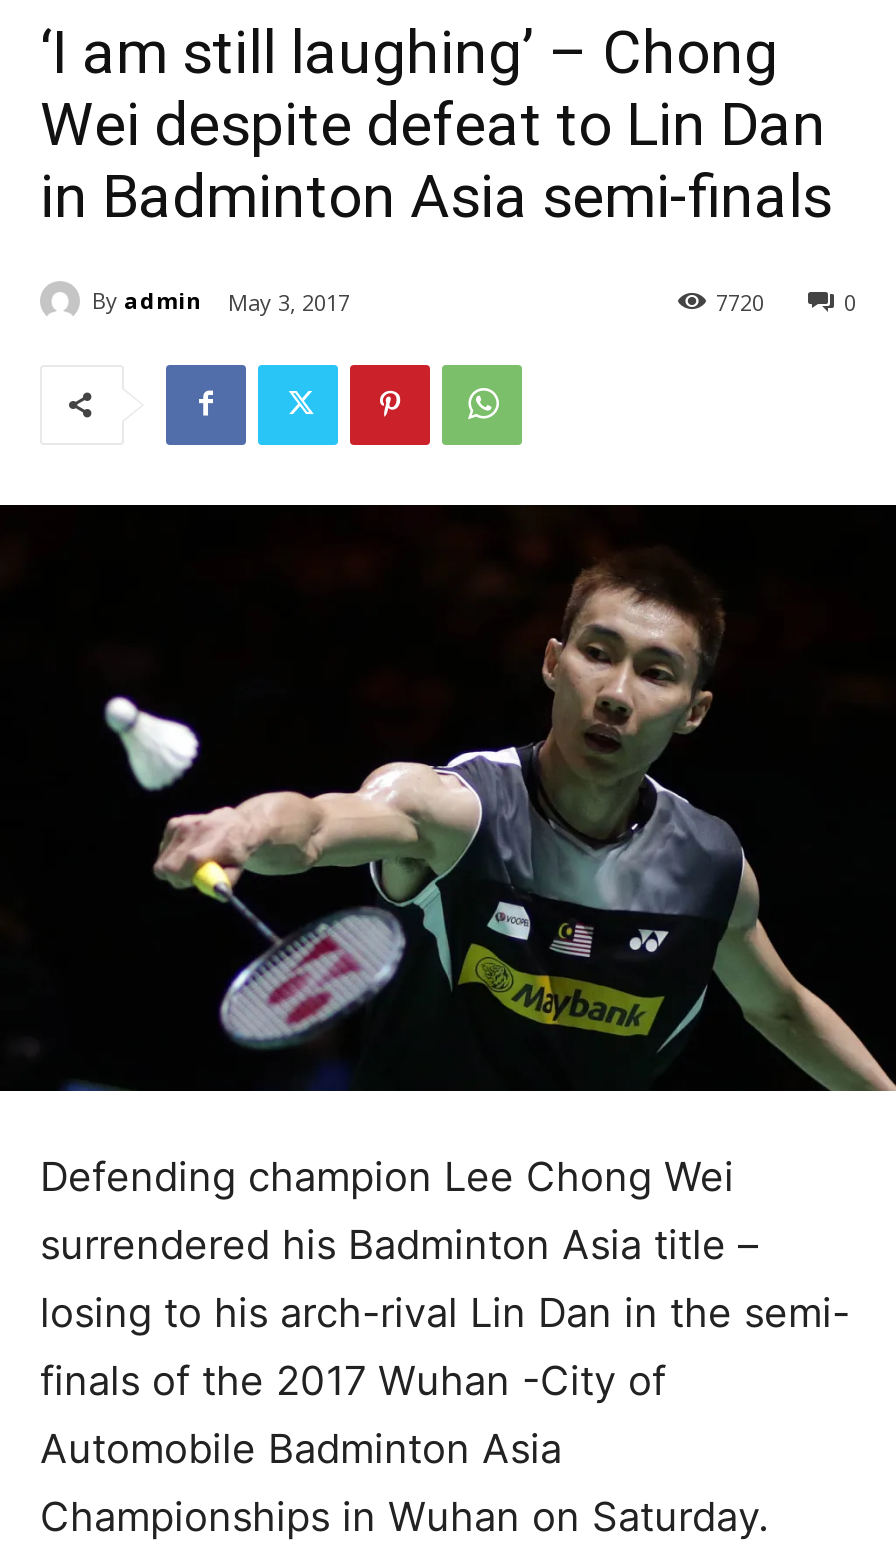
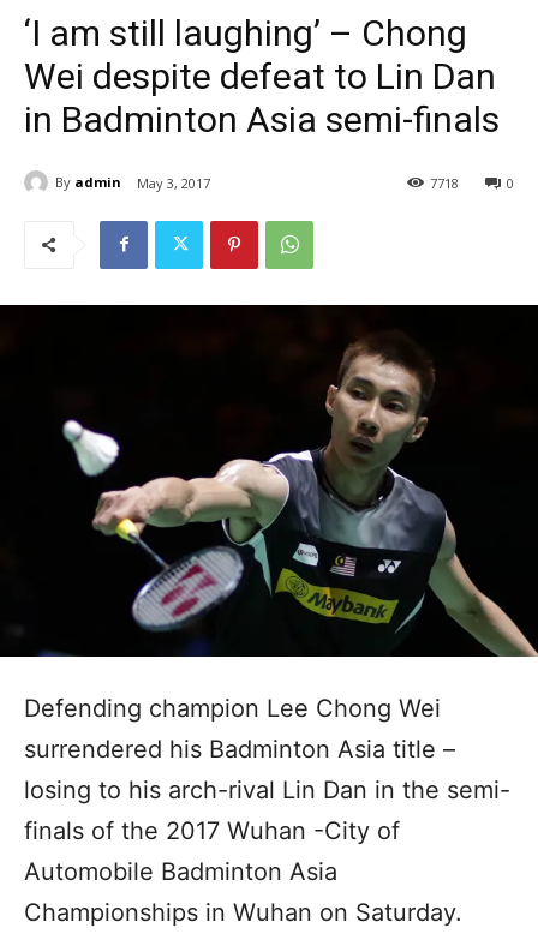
- 7720
+ 7718
